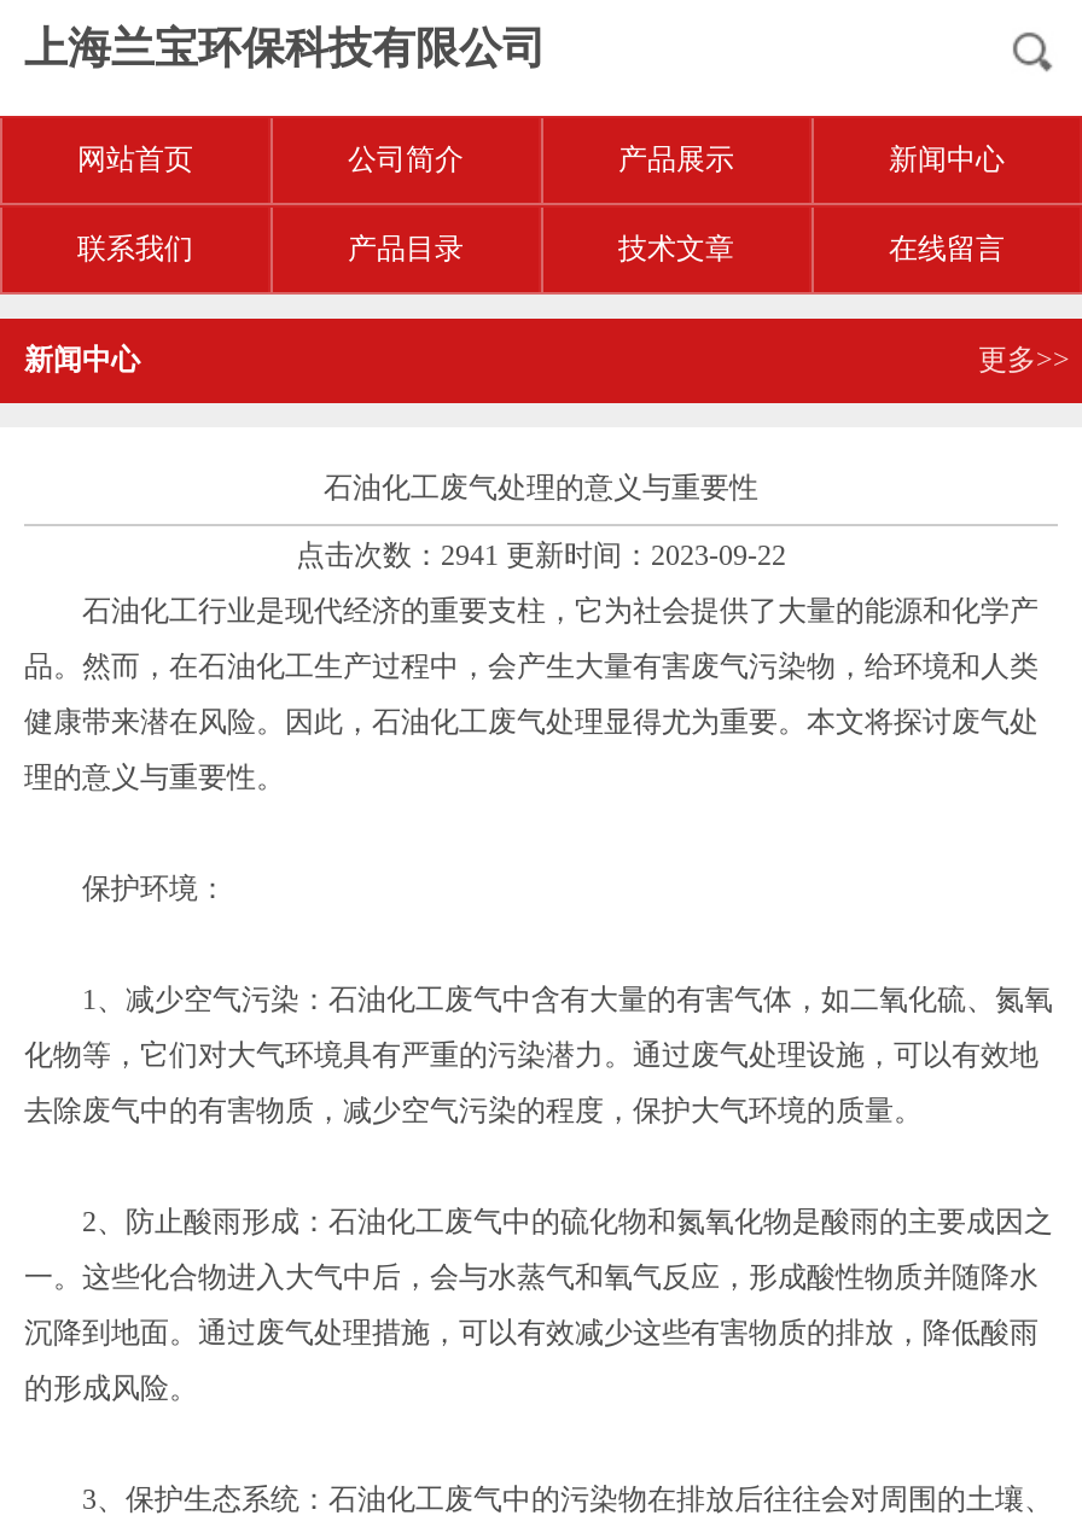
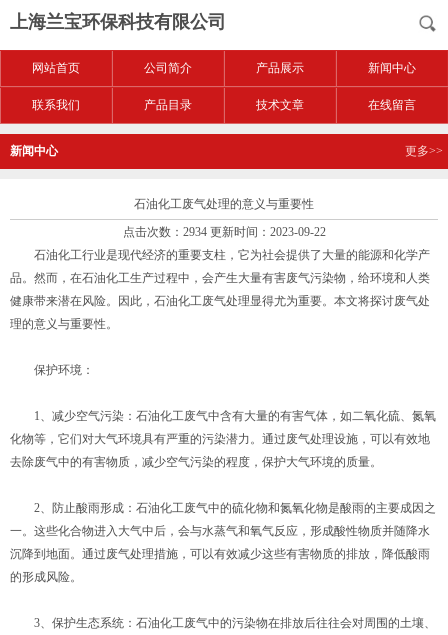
- 点击次数：2941 更新时间：2023-09-22
+ 点击次数：2934 更新时间：2023-09-22
